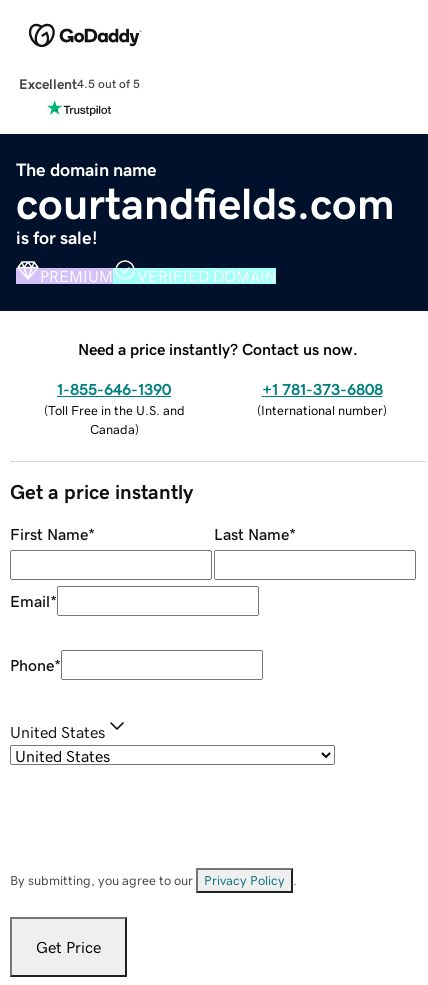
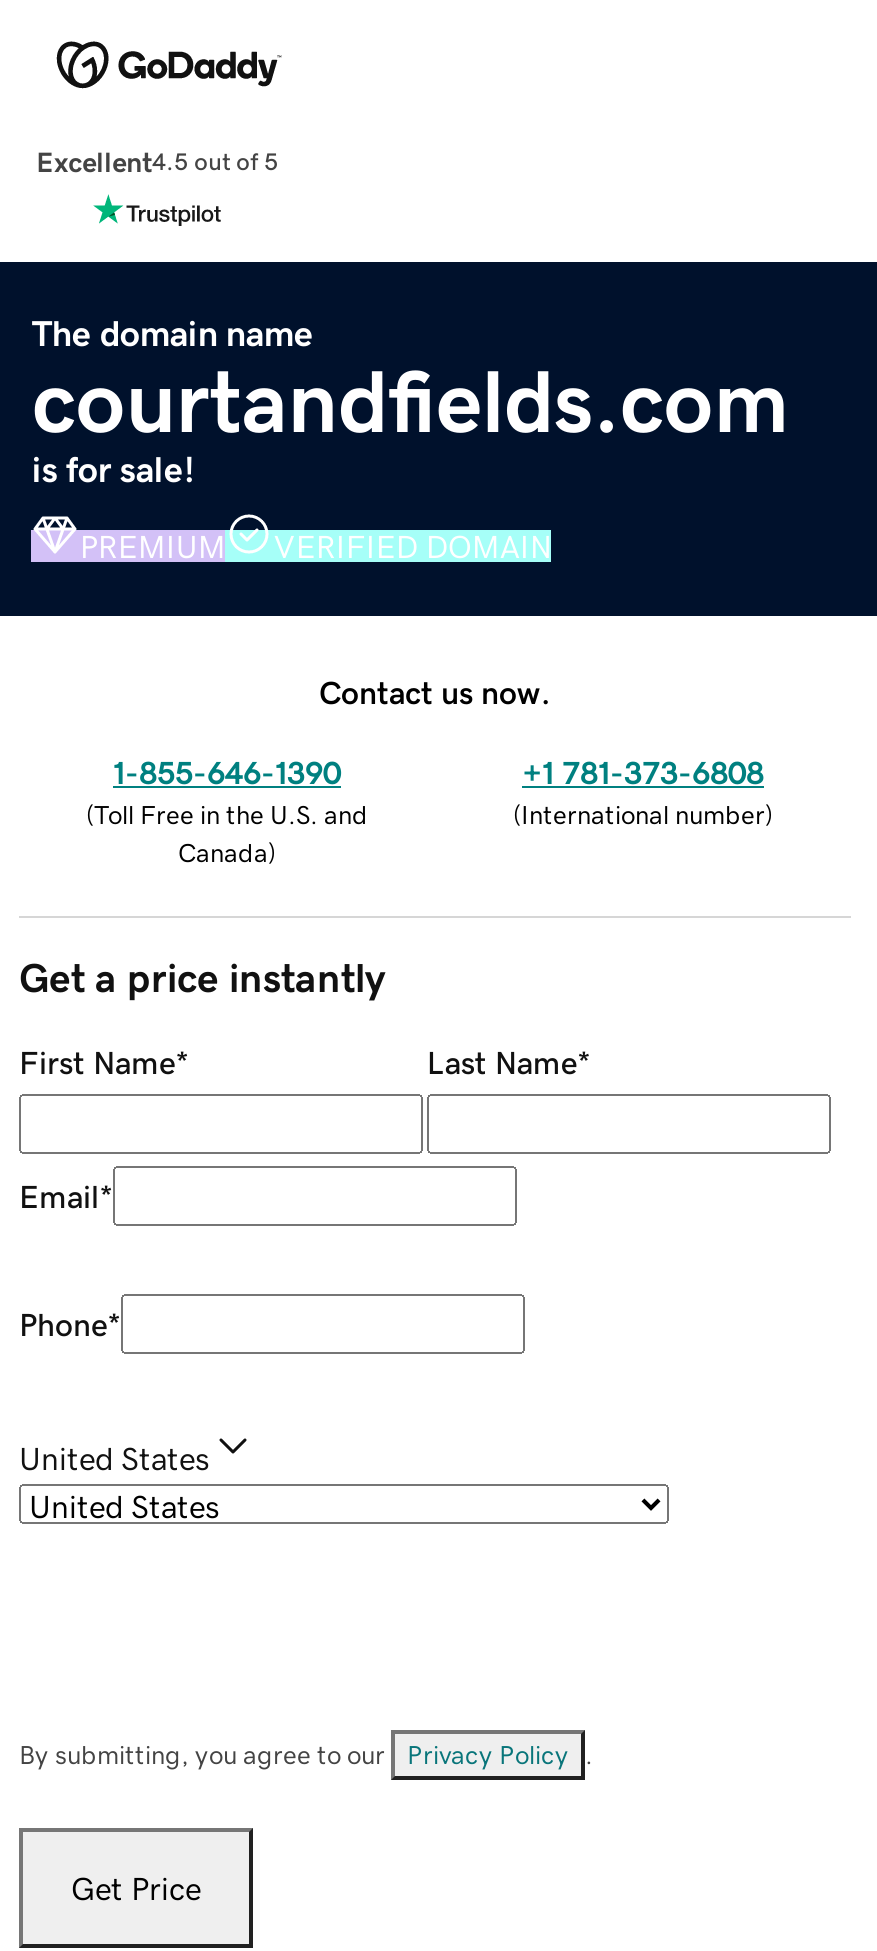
- Need a price instantly? Contact us now.
+ Contact us now.
